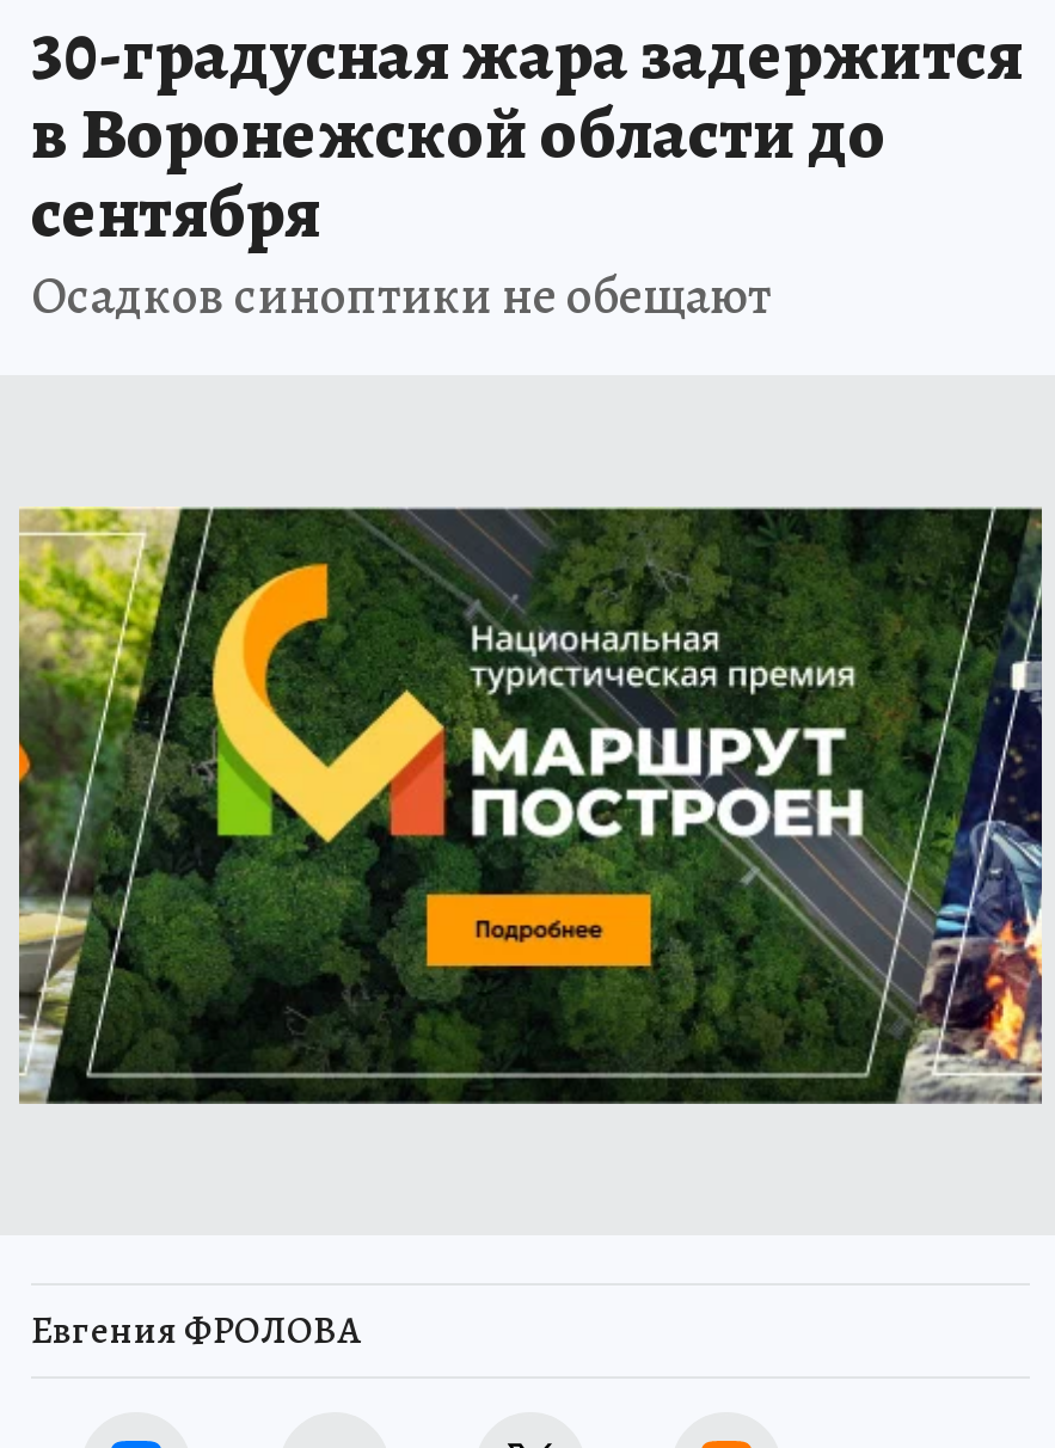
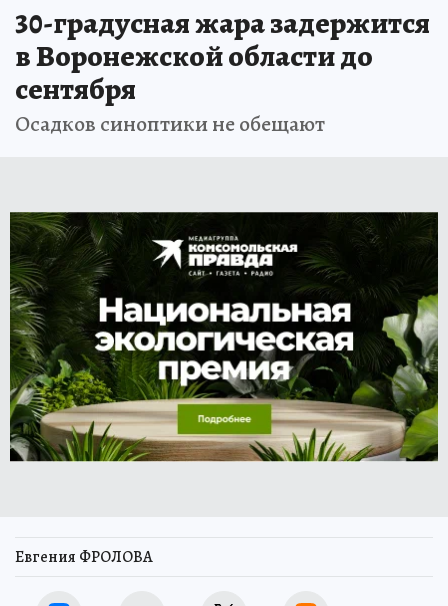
- [image]
+ [image]
